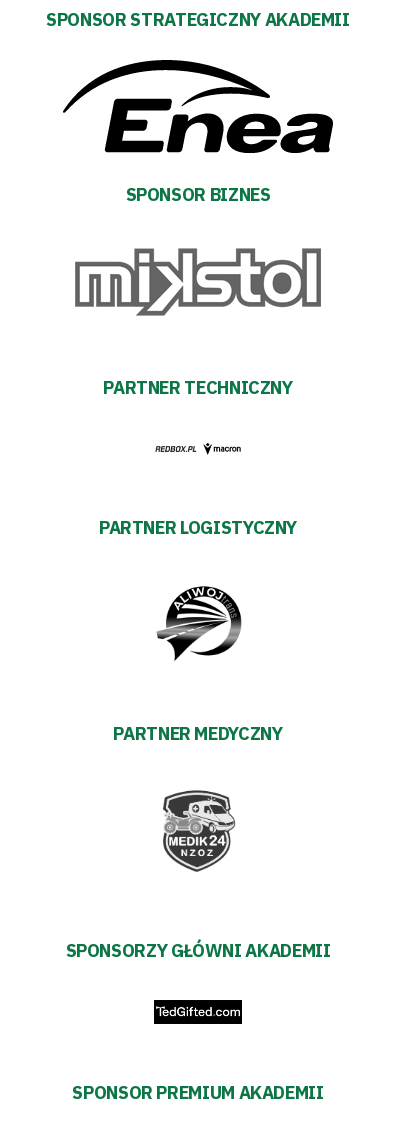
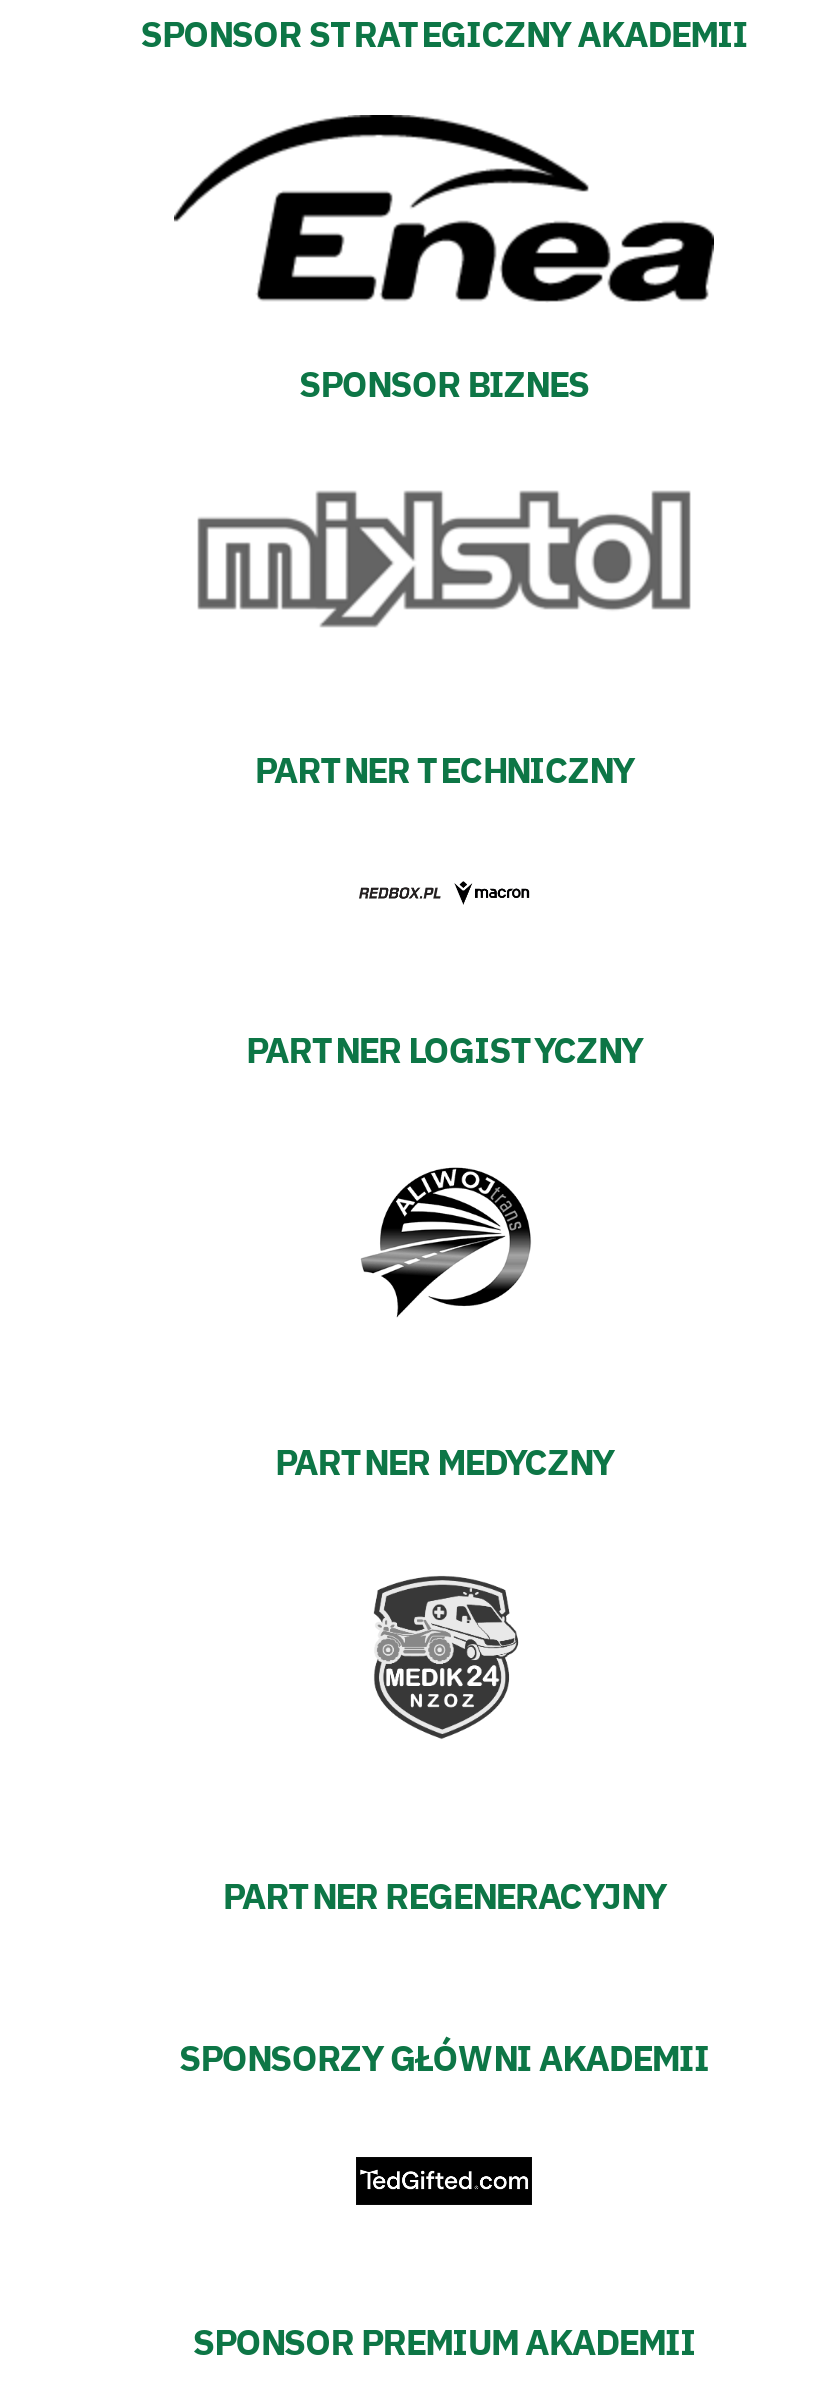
+ PARTNER REGENERACYJNY
